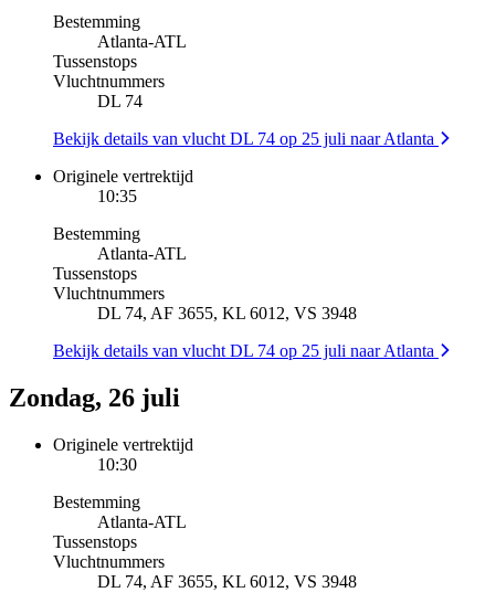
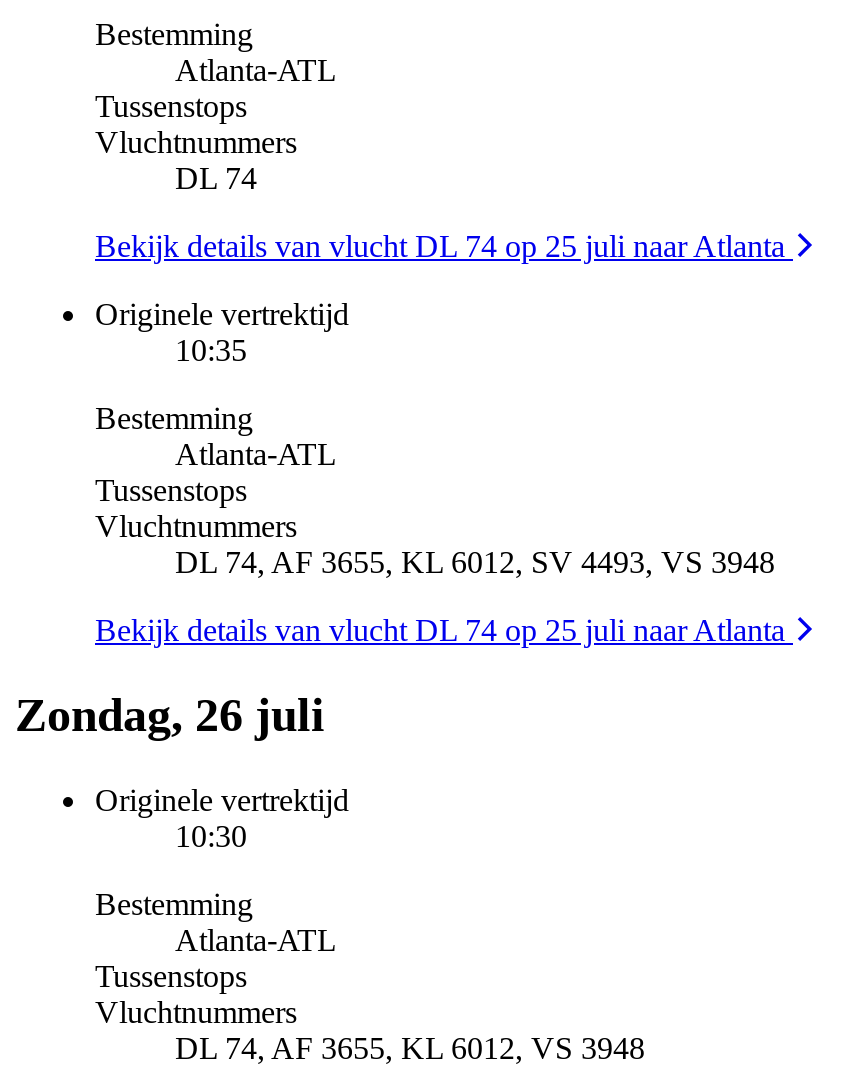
- DL 74, AF 3655, KL 6012, VS 3948
+ DL 74, AF 3655, KL 6012, SV 4493, VS 3948
